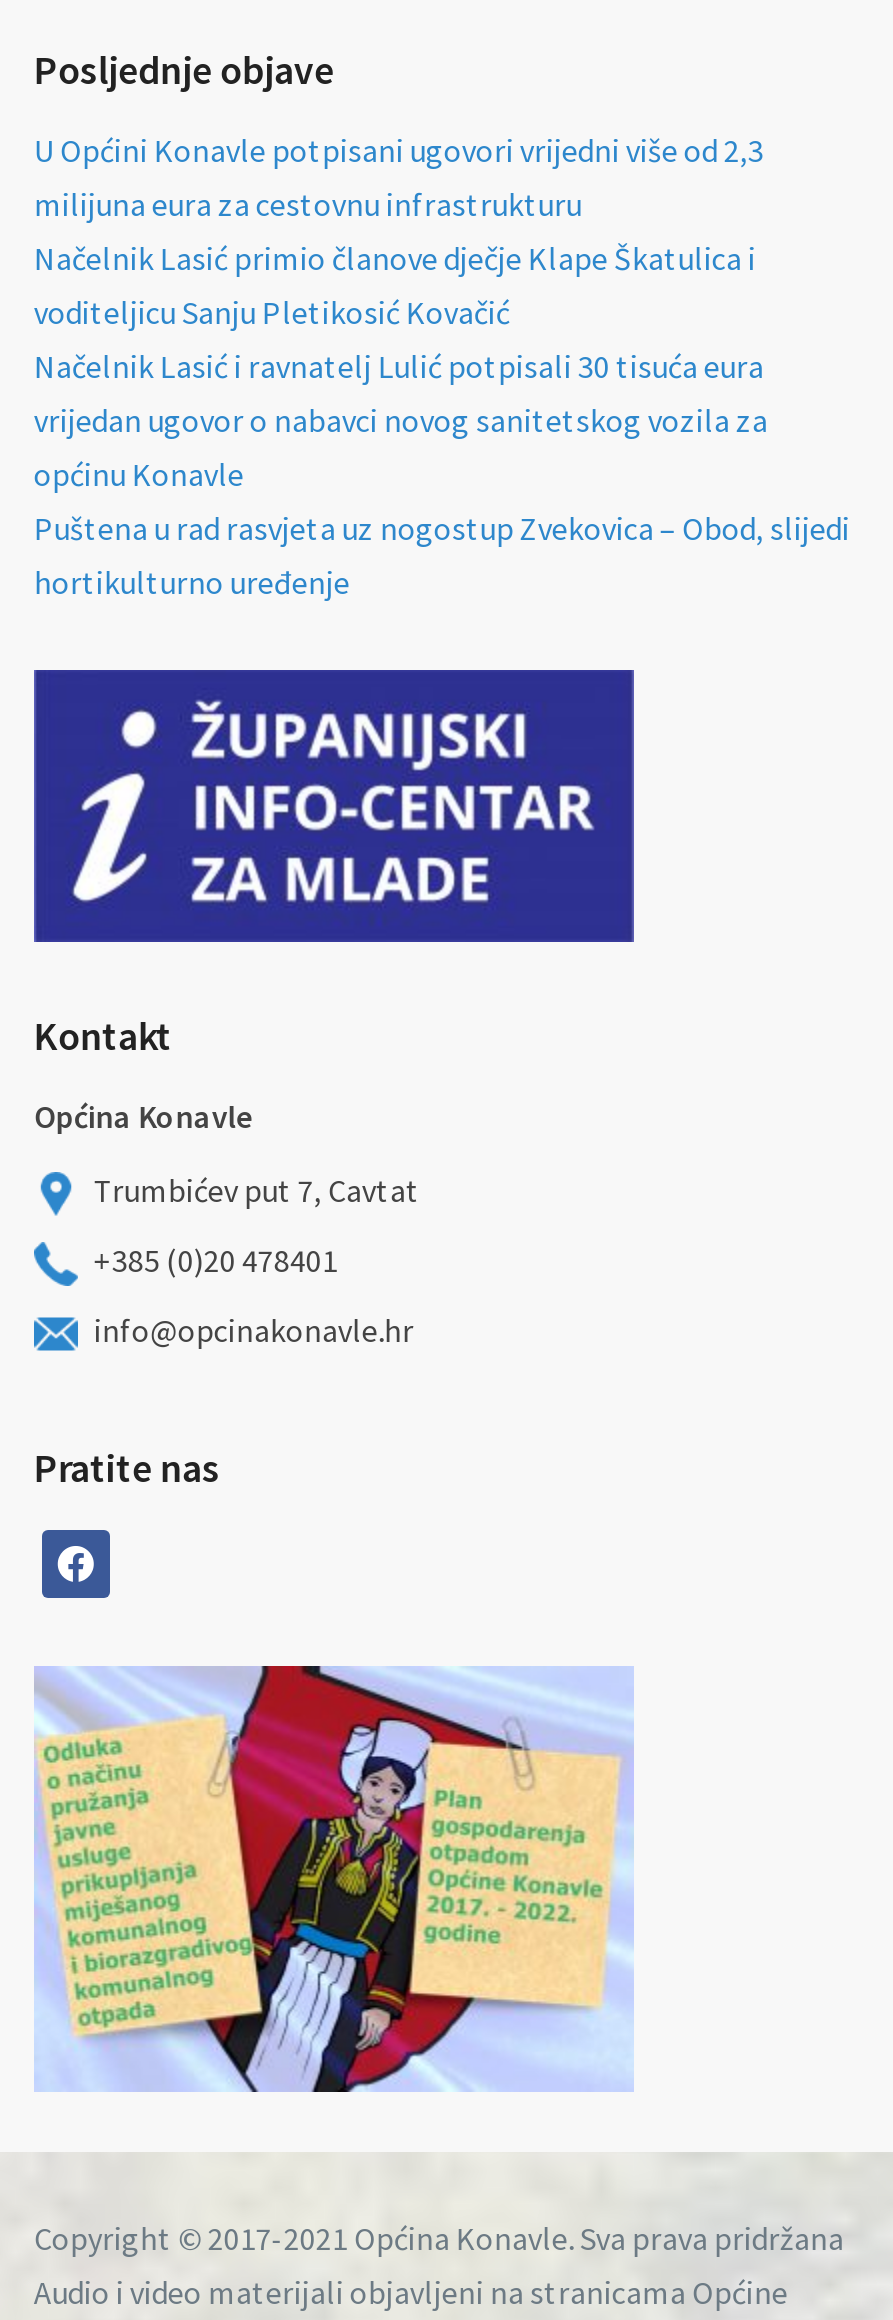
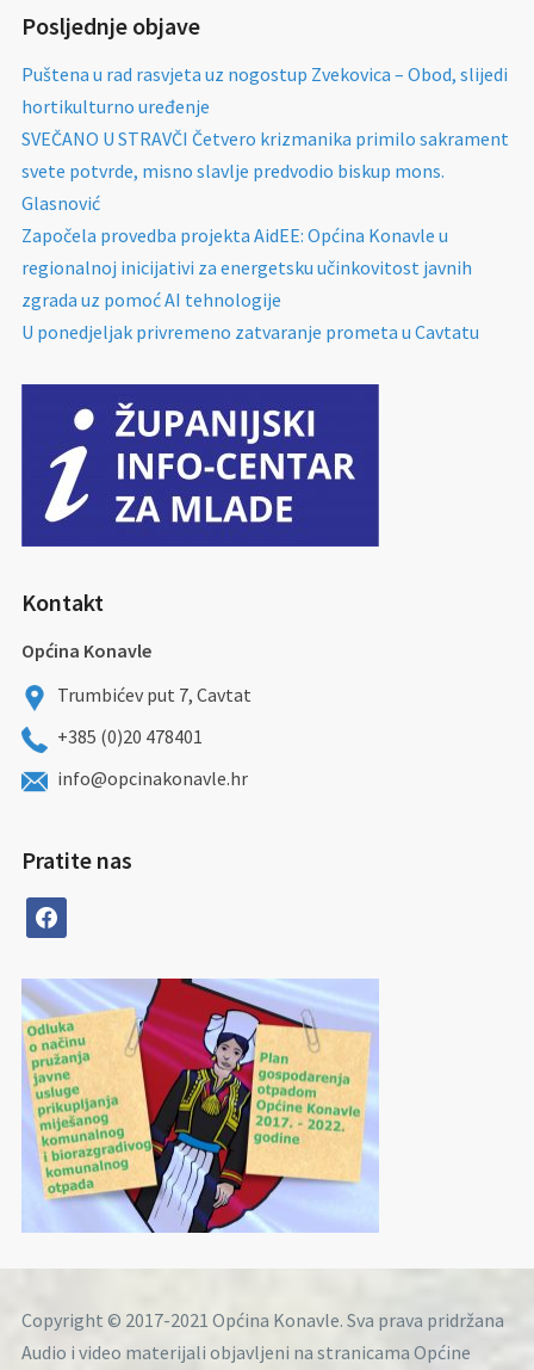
- U Općini Konavle potpisani ugovori vrijedni više od 2,3
- milijuna eura za cestovnu infrastrukturu
- Načelnik Lasić primio članove dječje Klape Škatulica i
- voditeljicu Sanju Pletikosić Kovačić
- Načelnik Lasić i ravnatelj Lulić potpisali 30 tisuća eura
- vrijedan ugovor o nabavci novog sanitetskog vozila za
- općinu Konavle

moved up: Puštena u rad rasvjeta uz nogostup Zvekovica – Obod, slijedi | hortikulturno uređenje

+ SVEČANO U STRAVČI Četvero krizmanika primilo sakrament
+ svete potvrde, misno slavlje predvodio biskup mons.
+ Glasnović
+ Započela provedba projekta AidEE: Općina Konavle u
+ regionalnoj inicijativi za energetsku učinkovitost javnih
+ zgrada uz pomoć AI tehnologije
+ U ponedjeljak privremeno zatvaranje prometa u Cavtatu
